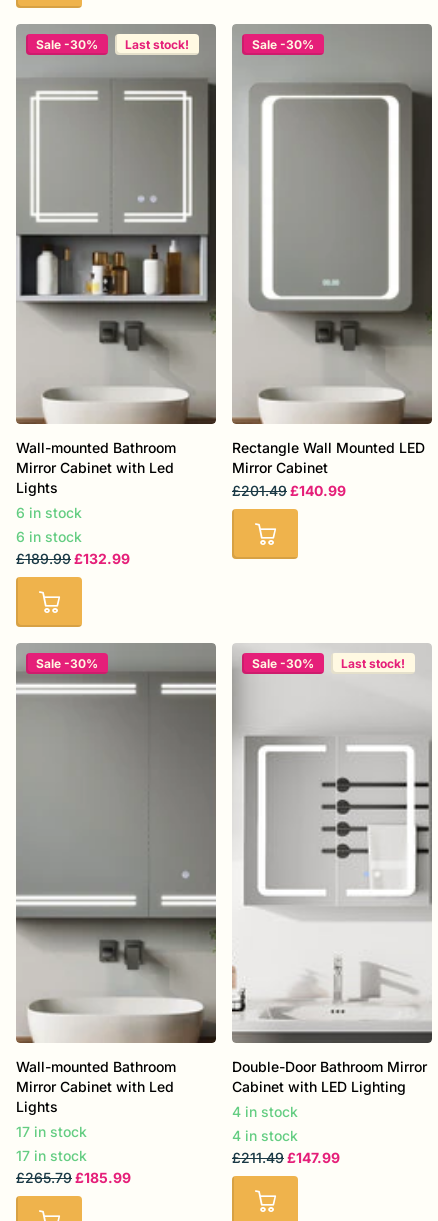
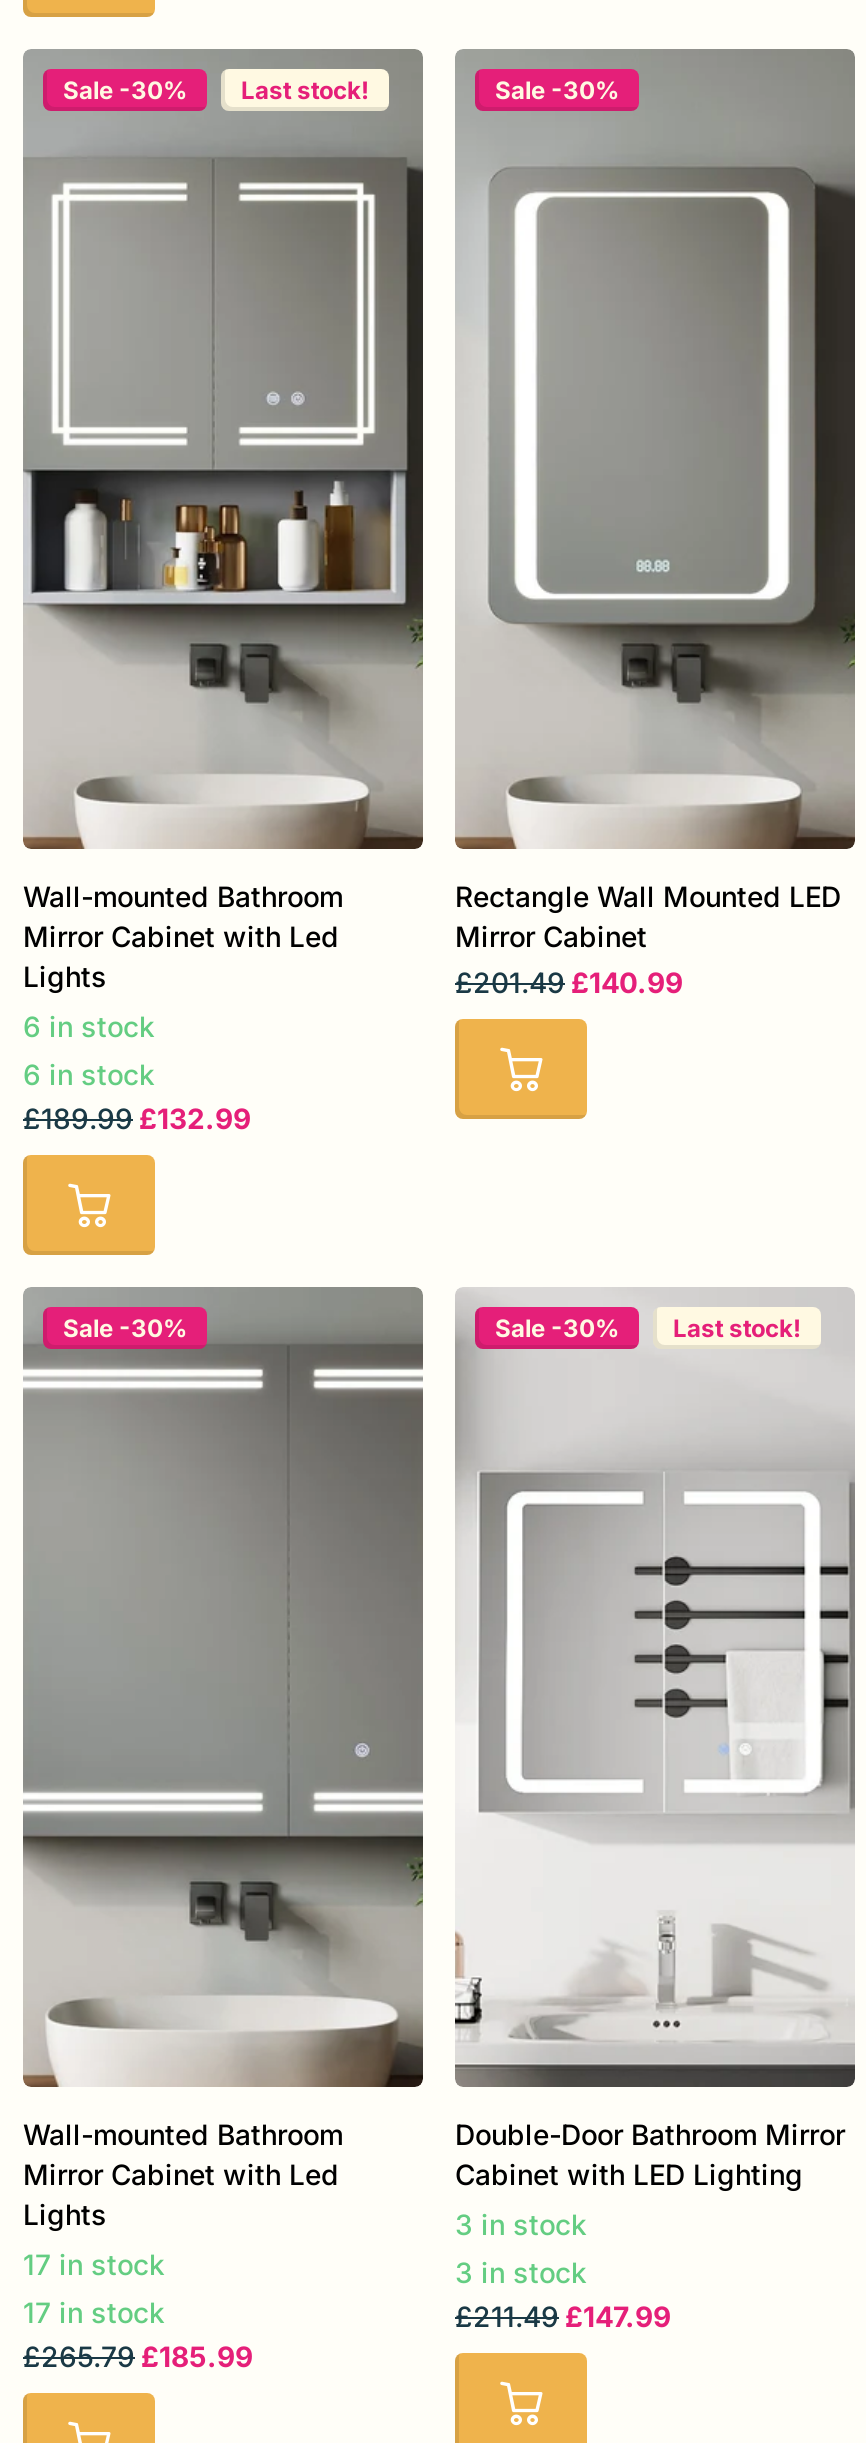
- 4 in stock
+ 3 in stock

- 4 in stock
+ 3 in stock
